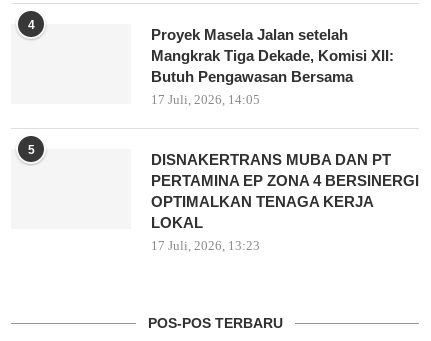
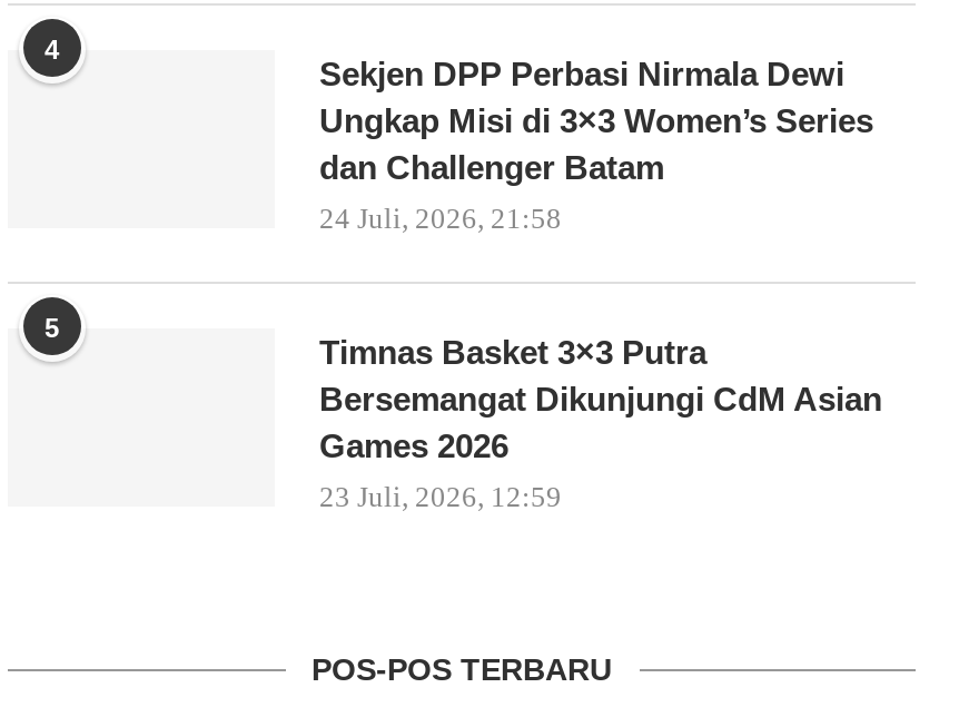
- Proyek Masela Jalan setelah
- Mangkrak Tiga Dekade, Komisi XII:
- Butuh Pengawasan Bersama
- 17 Juli, 2026, 14:05
+ Sekjen DPP Perbasi Nirmala Dewi
+ Ungkap Misi di 3×3 Women’s Series
+ dan Challenger Batam
+ 24 Juli, 2026, 21:58

- DISNAKERTRANS MUBA DAN PT
- PERTAMINA EP ZONA 4 BERSINERGI
- OPTIMALKAN TENAGA KERJA
- LOKAL
- 17 Juli, 2026, 13:23
+ Timnas Basket 3×3 Putra
+ Bersemangat Dikunjungi CdM Asian
+ Games 2026
+ 23 Juli, 2026, 12:59
